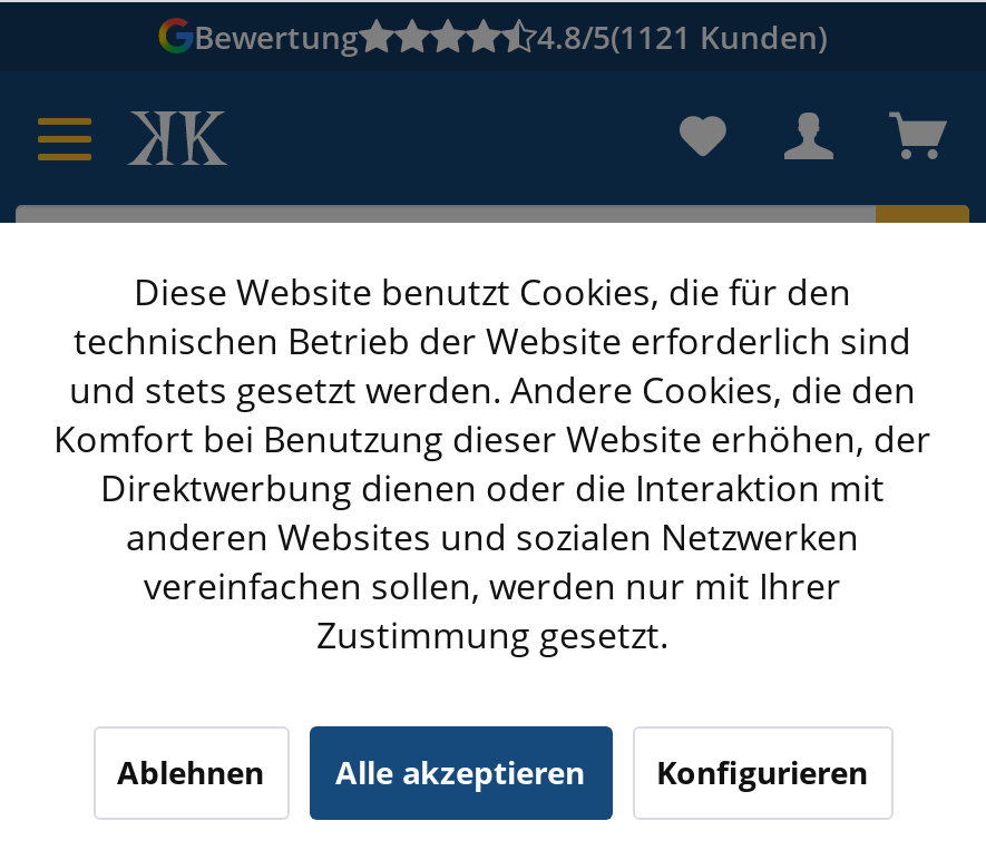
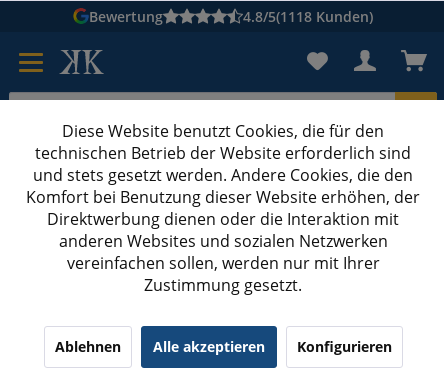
- 4.8/5(1121 Kunden)
+ 4.8/5(1118 Kunden)
